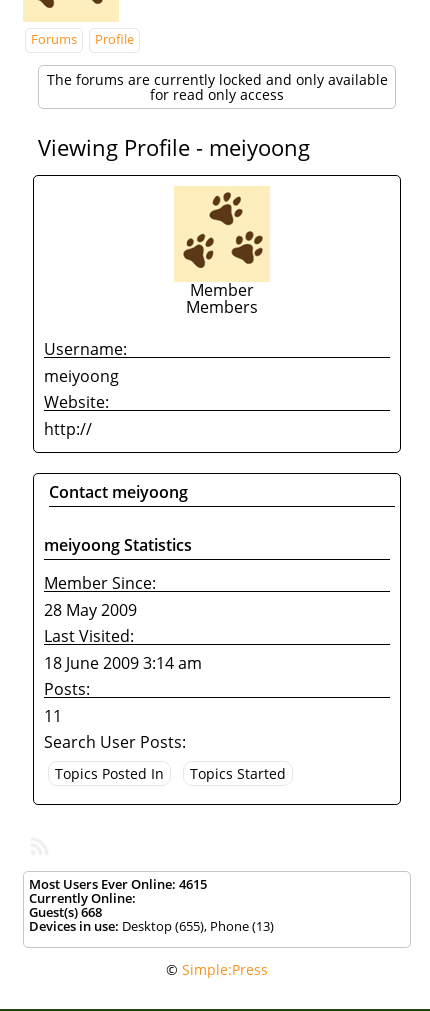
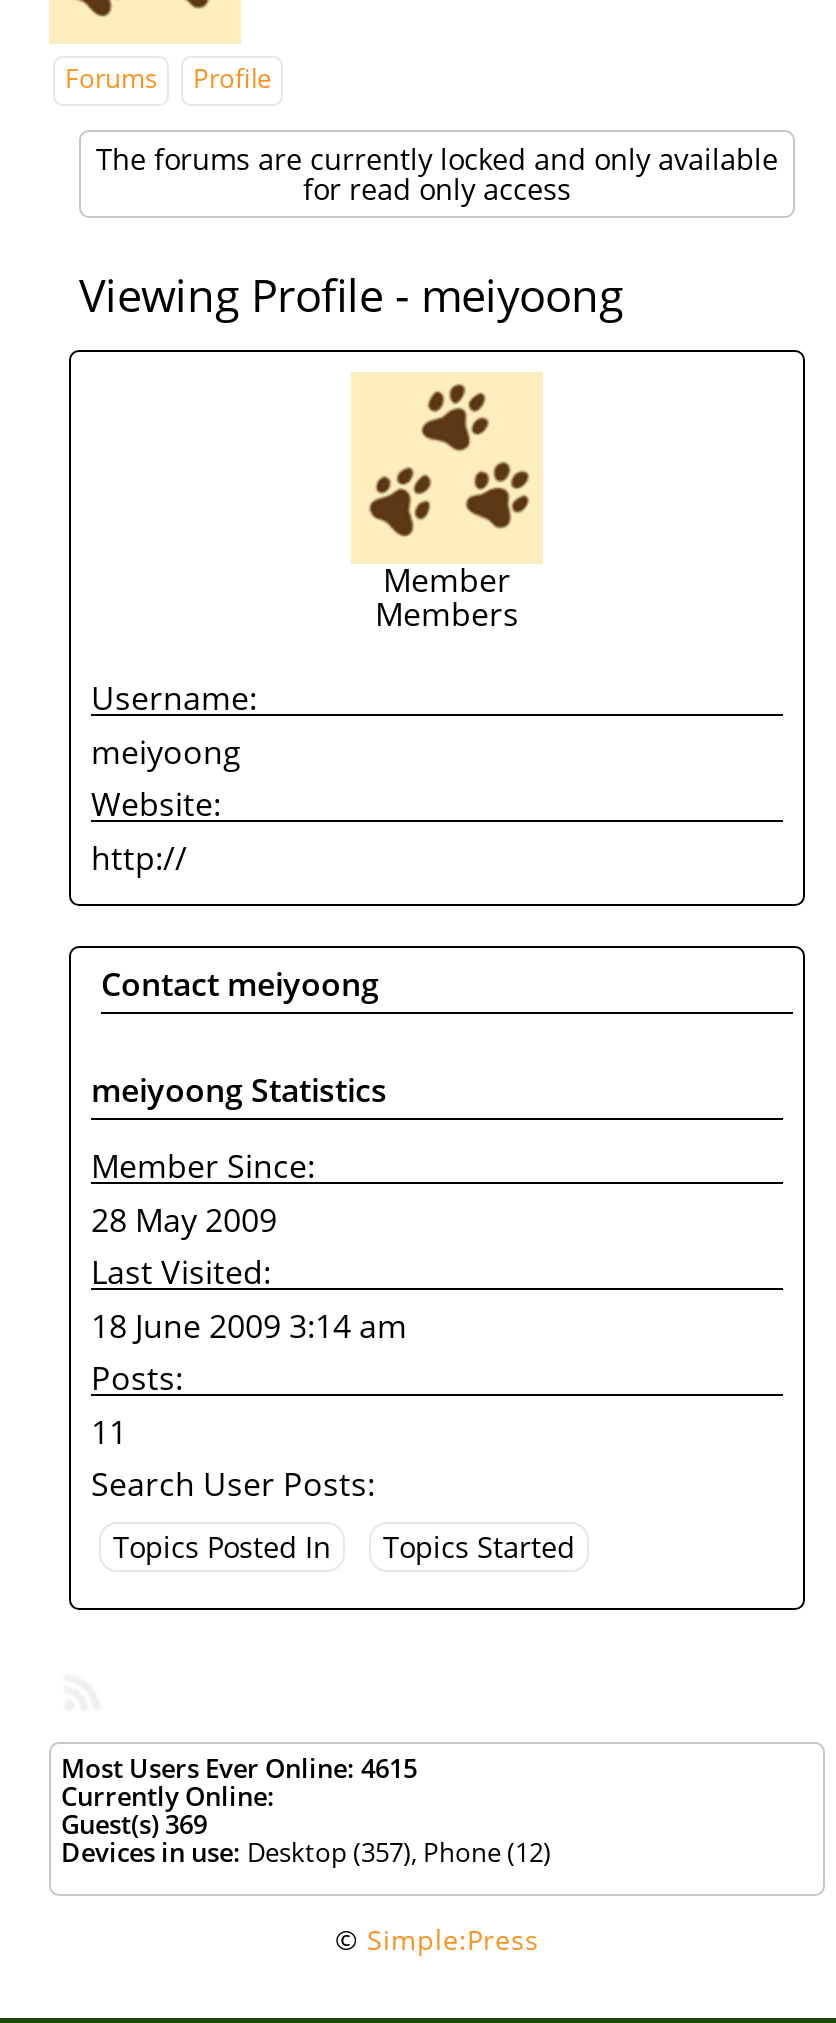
- Guest(s)668
+ Guest(s)369

- Devices in use: Desktop (655), Phone (13)
+ Devices in use: Desktop (357), Phone (12)
